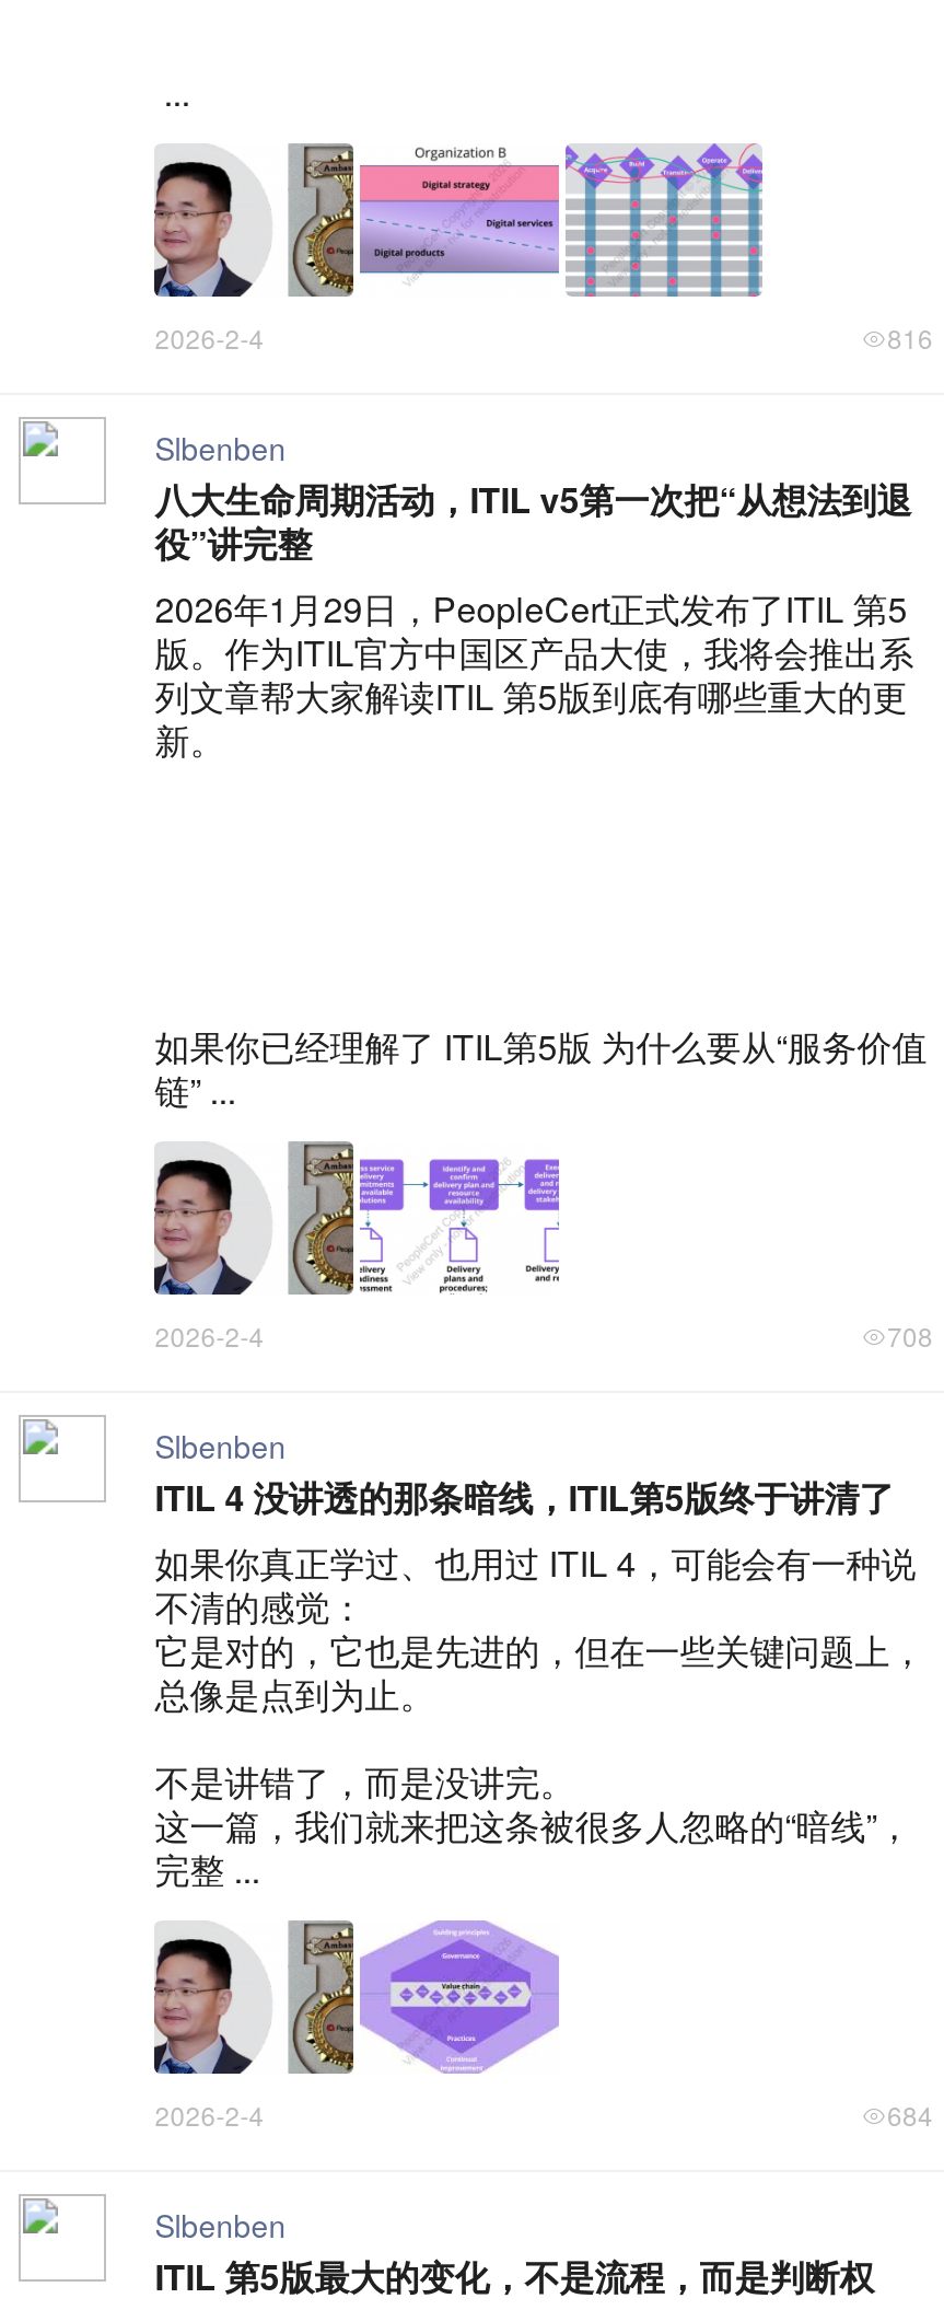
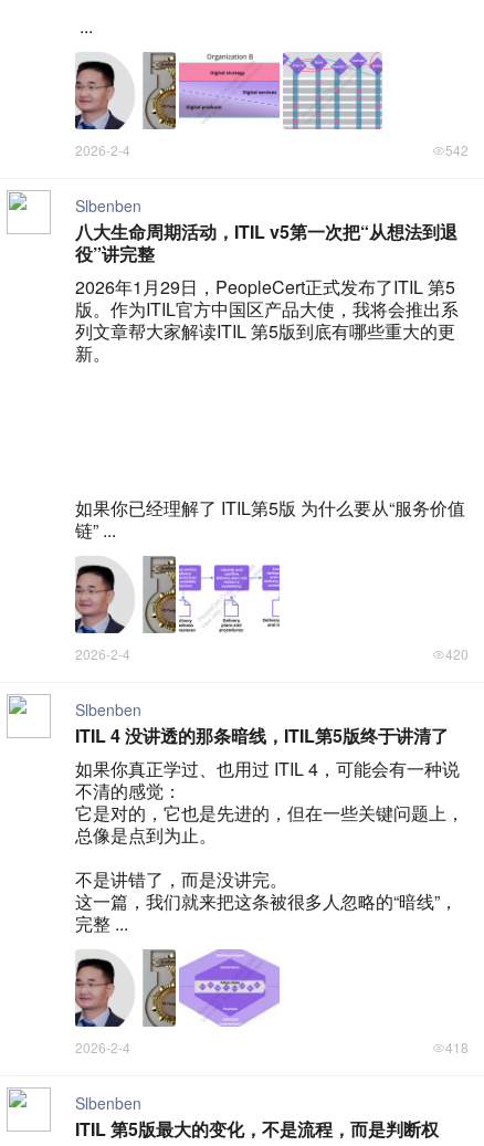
- 816
+ 542

- 708
+ 420

- 684
+ 418
